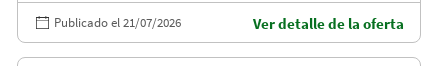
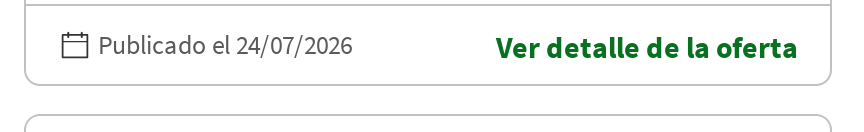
- Publicado el 21/07/2026
+ Publicado el 24/07/2026
